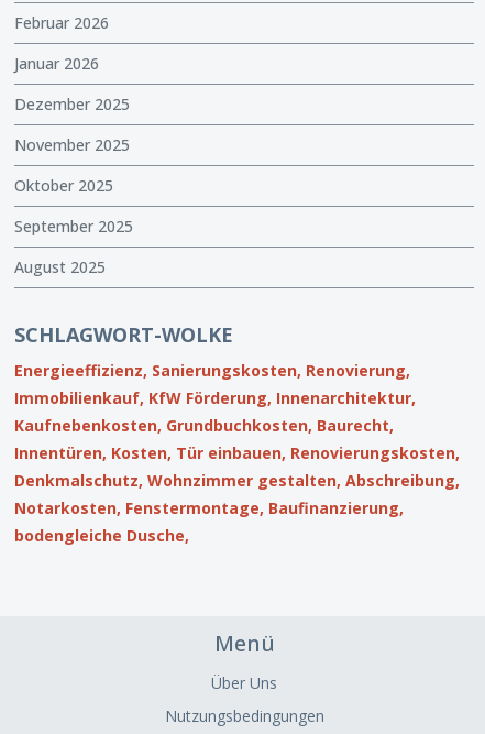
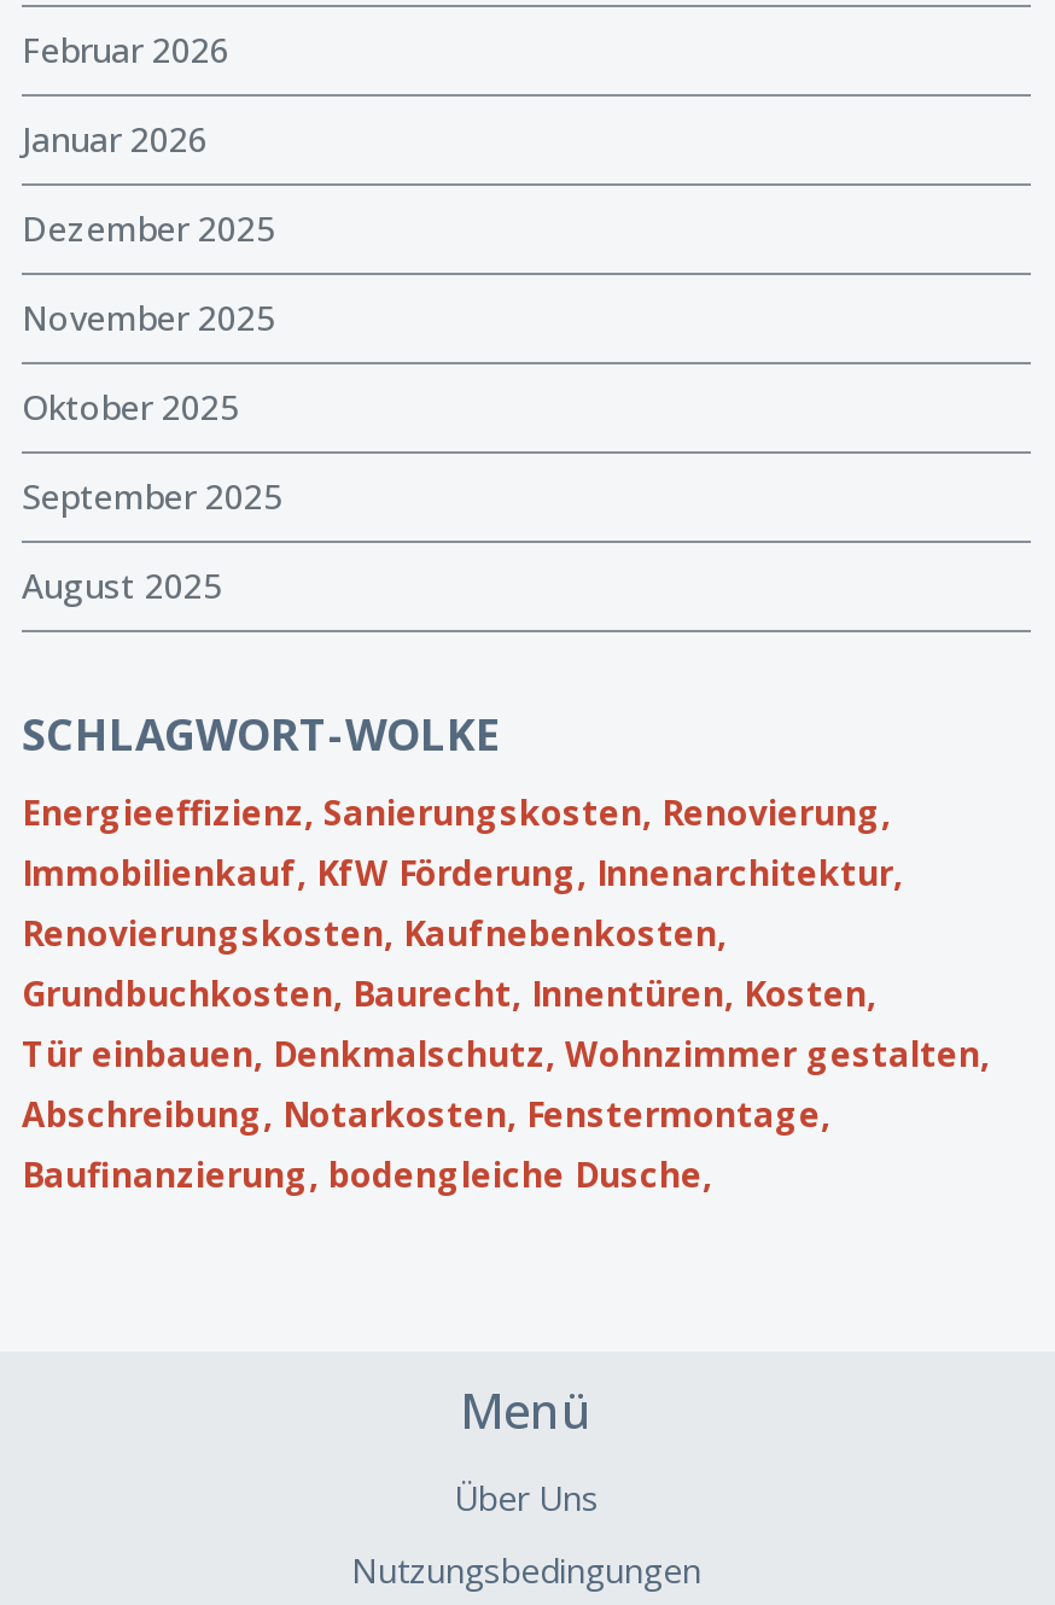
- Kaufnebenkosten, Grundbuchkosten, Baurecht,
- Innentüren, Kosten, Tür einbauen, Renovierungskosten,
- Denkmalschutz, Wohnzimmer gestalten, Abschreibung,
- Notarkosten, Fenstermontage, Baufinanzierung,
- bodengleiche Dusche,
+ Renovierungskosten, Kaufnebenkosten,
+ Grundbuchkosten, Baurecht, Innentüren, Kosten,
+ Tür einbauen, Denkmalschutz, Wohnzimmer gestalten,
+ Abschreibung, Notarkosten, Fenstermontage,
+ Baufinanzierung, bodengleiche Dusche,
